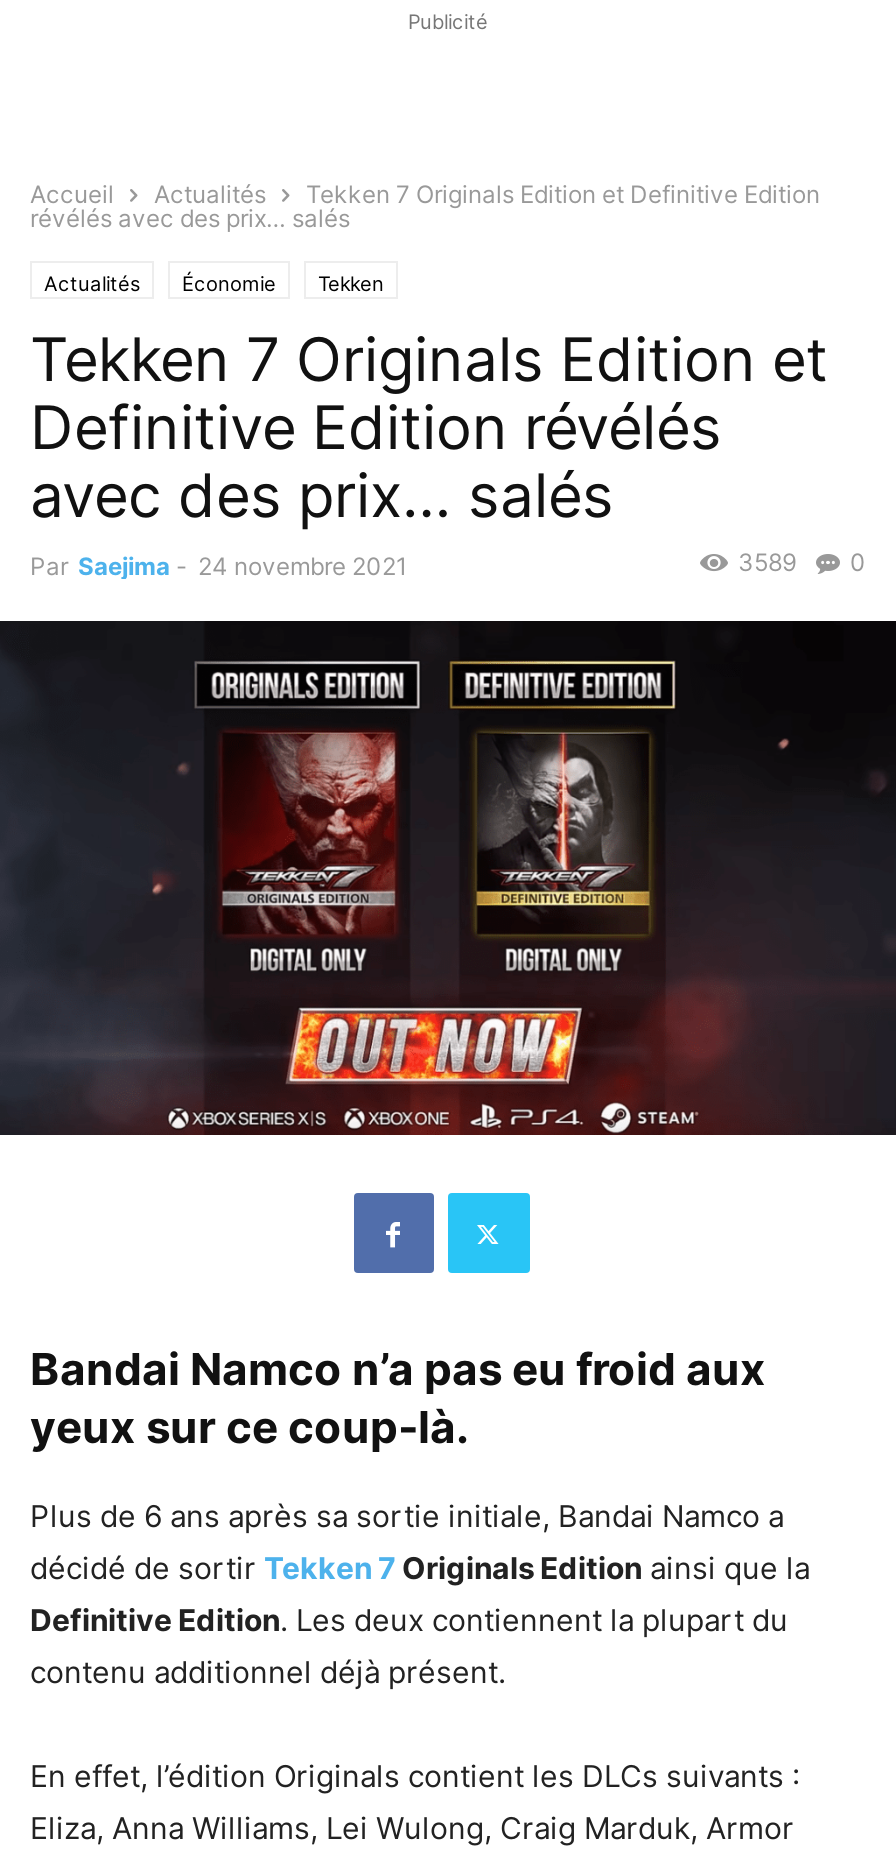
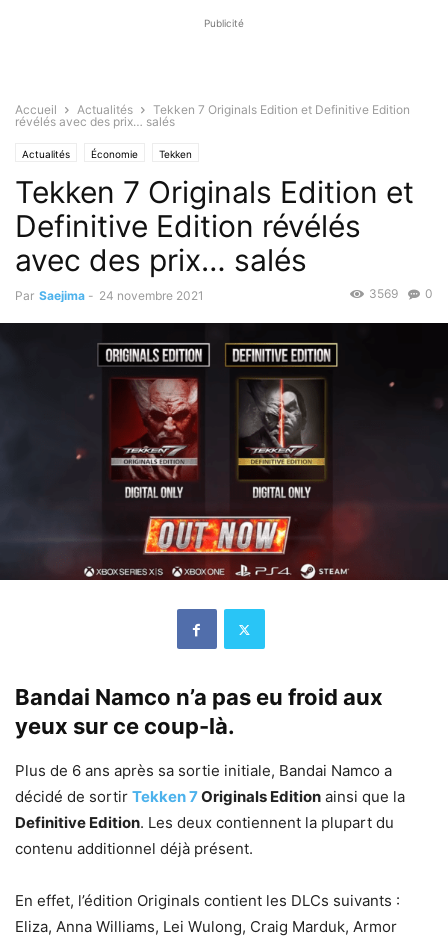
- 3589 0
+ 3569 0
